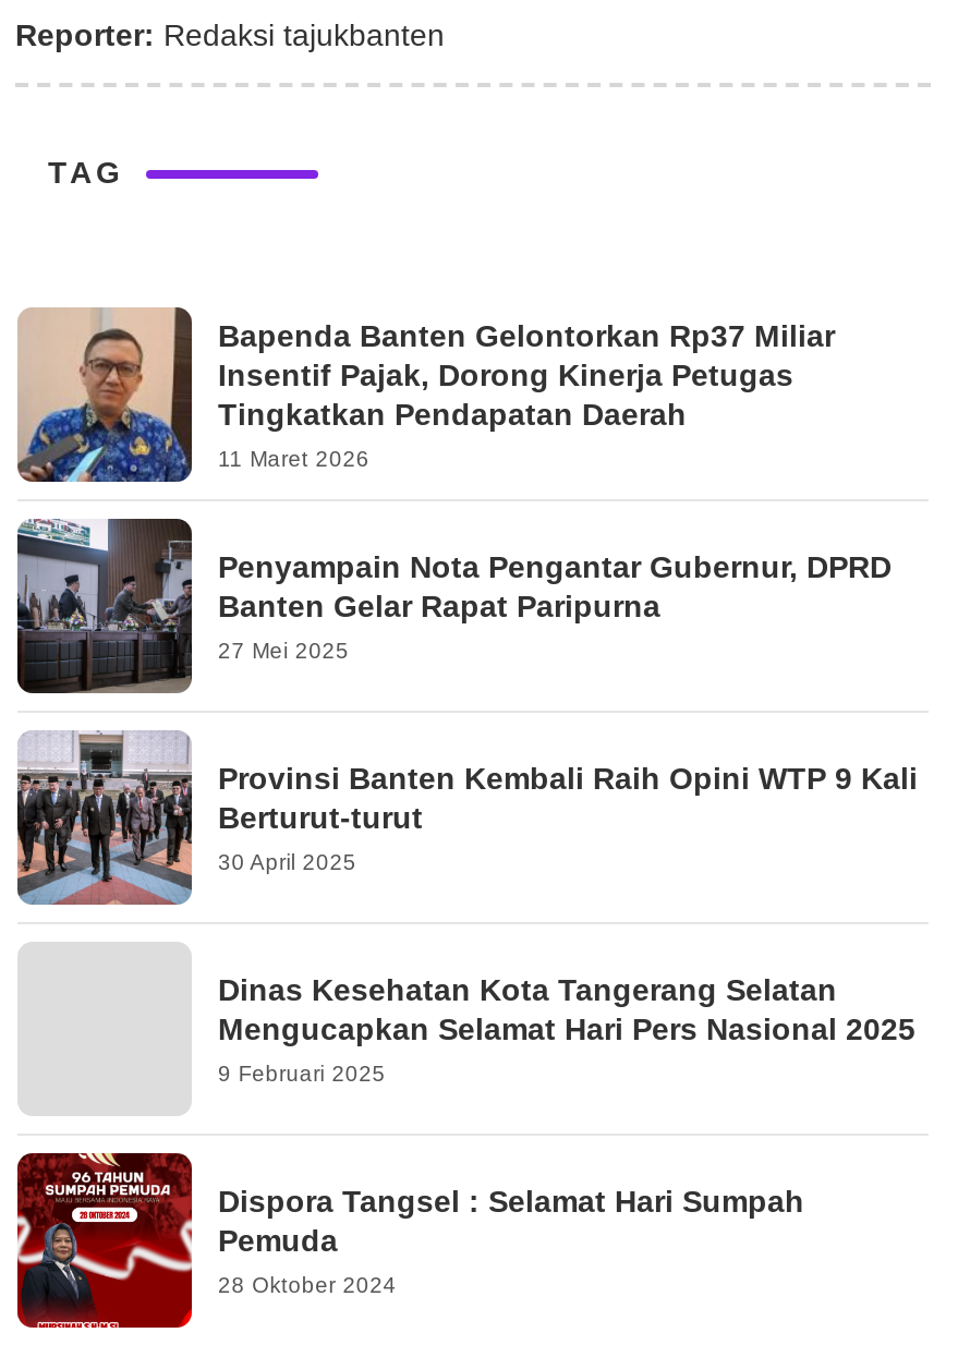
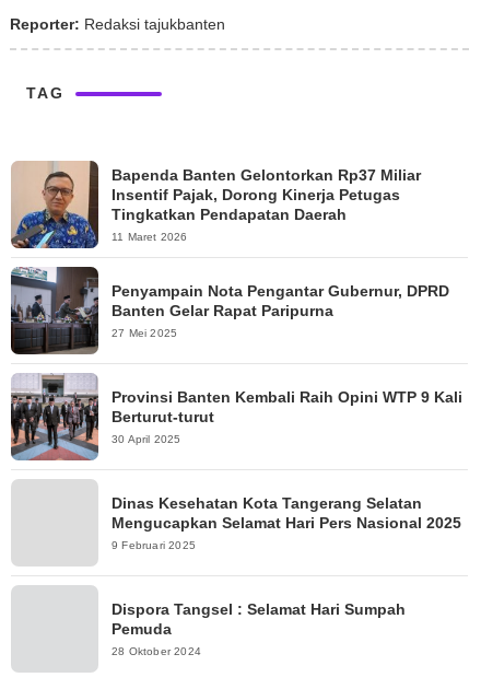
- [image]
